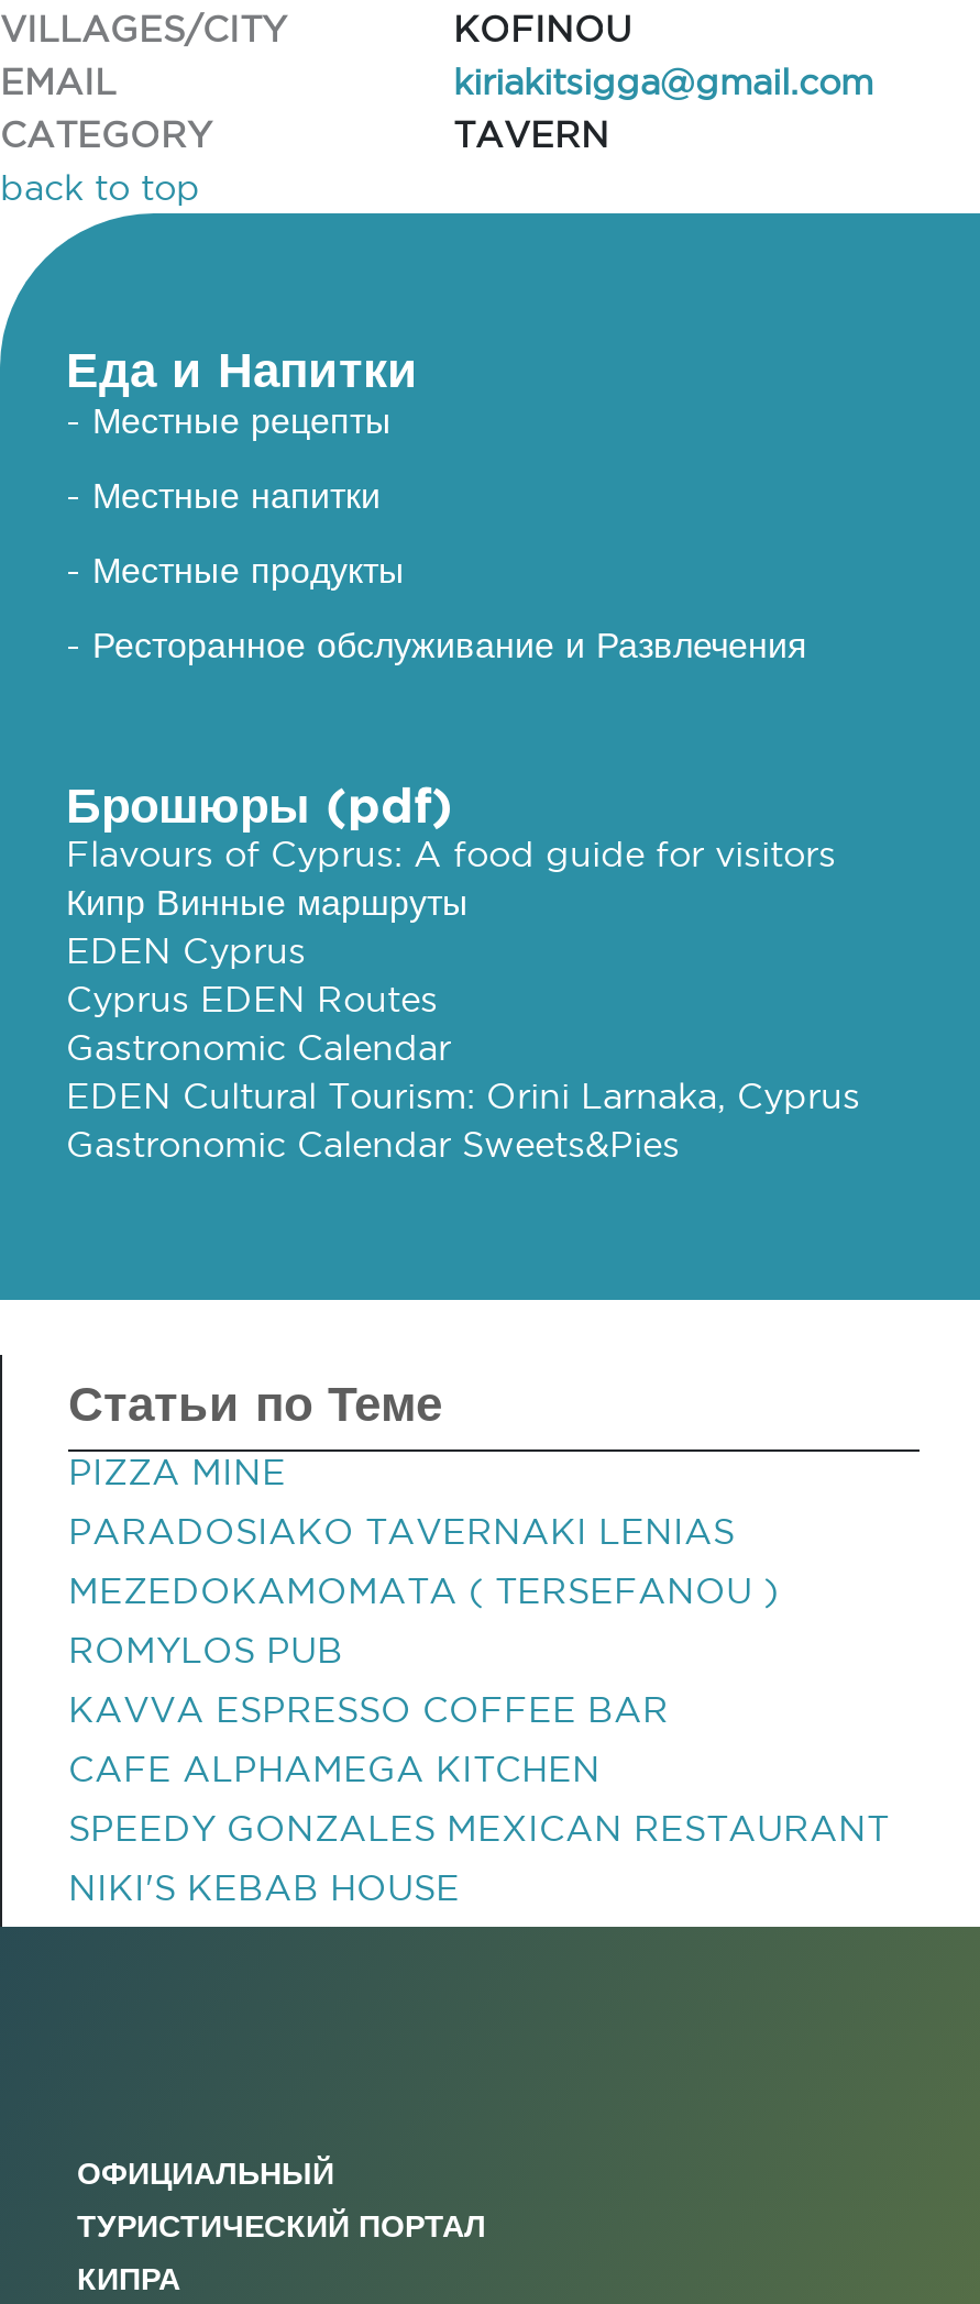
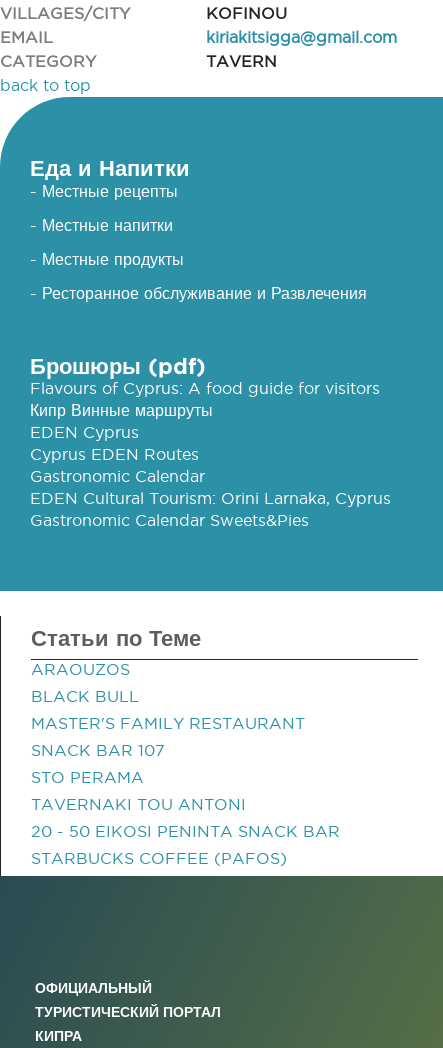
- PIZZA MINE
+ ARAOUZOS

- PARADOSIAKO TAVERNAKI LENIAS
+ BLACK BULL

- MEZEDOKAMOMATA ( TERSEFANOU )
+ MASTER'S FAMILY RESTAURANT

- ROMYLOS PUB
+ SNACK BAR 107

- KAVVA ESPRESSO COFFEE BAR
+ STO PERAMA

- CAFE ALPHAMEGA KITCHEN
+ TAVERNAKI TOU ANTONI

- SPEEDY GONZALES MEXICAN RESTAURANT
+ 20 - 50 EIKOSI PENINTA SNACK BAR

- NIKI'S KEBAB HOUSE
+ STARBUCKS COFFEE (PAFOS)
